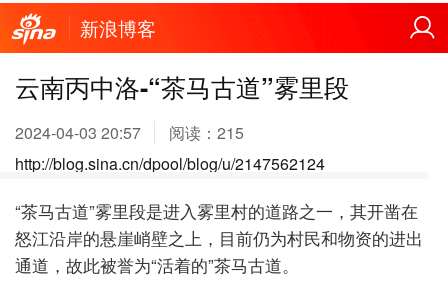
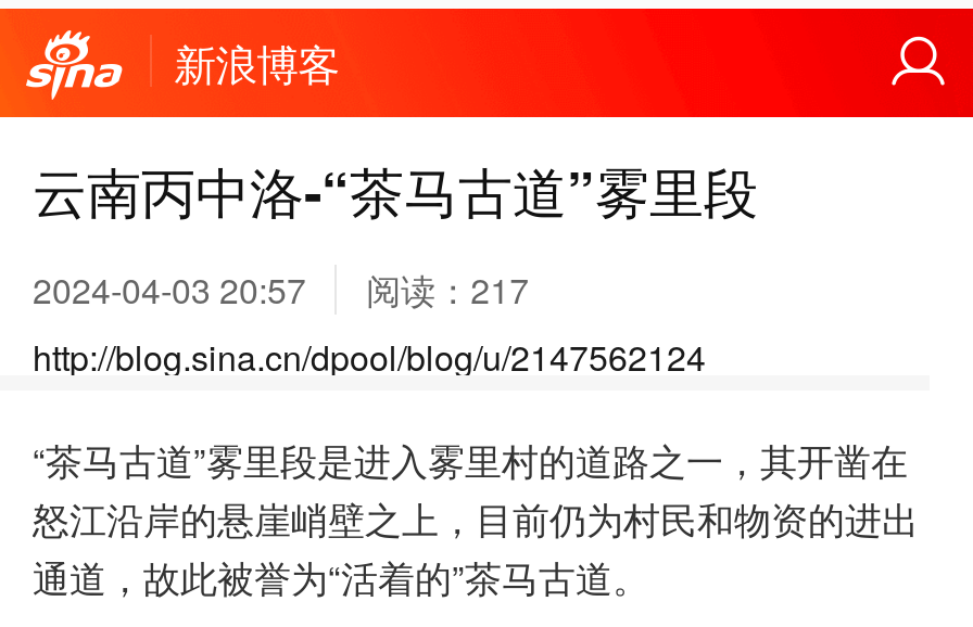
- 2024-04-03 20:57 阅读：215
+ 2024-04-03 20:57 阅读：217
